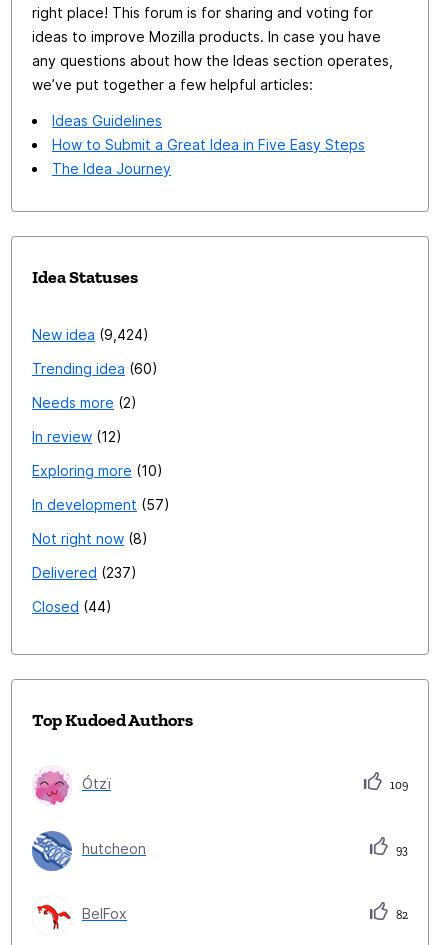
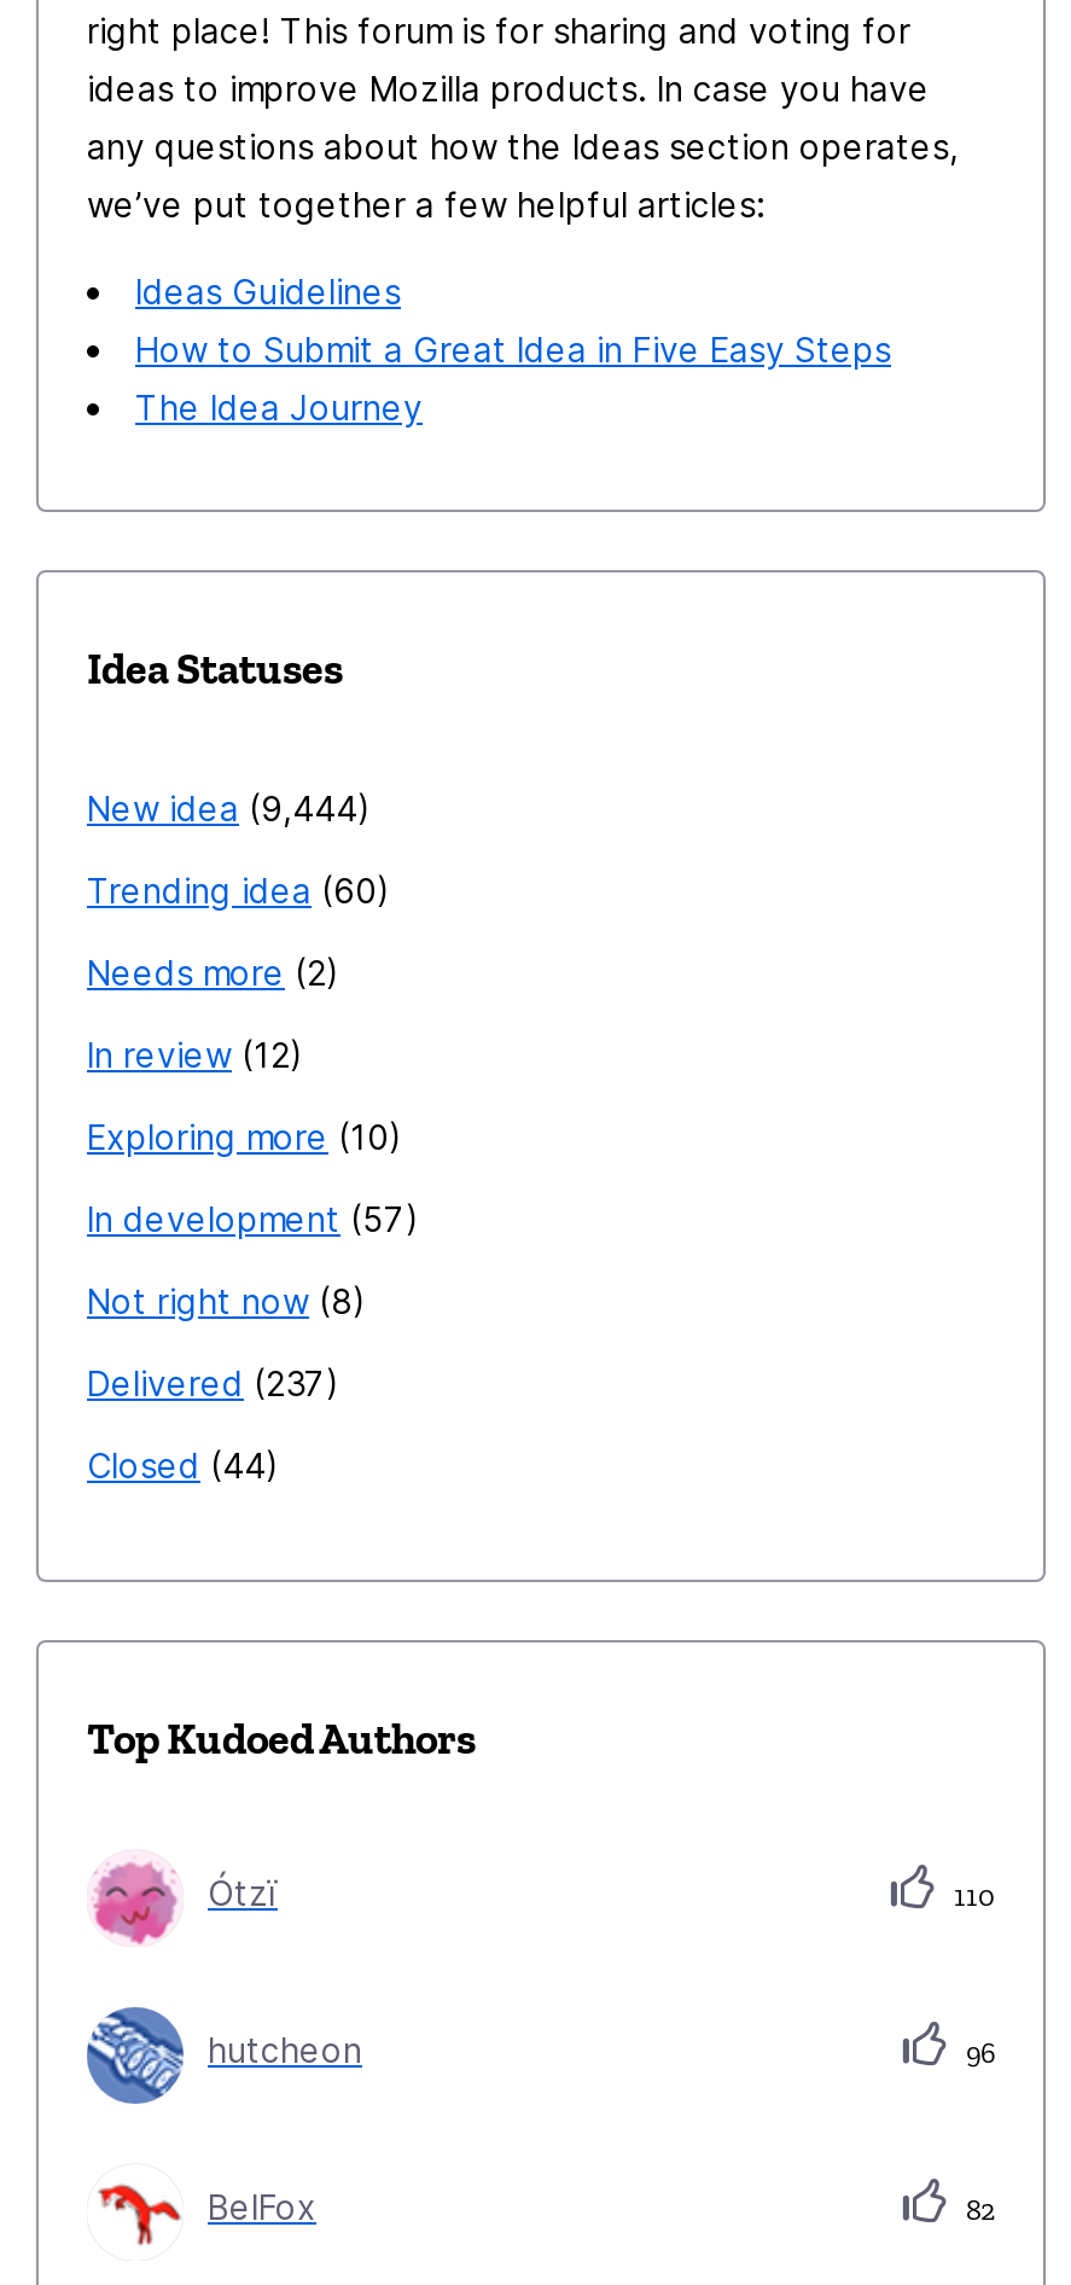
- New idea 9,424
+ New idea 9,444

- 109
+ 110

- 93
+ 96
